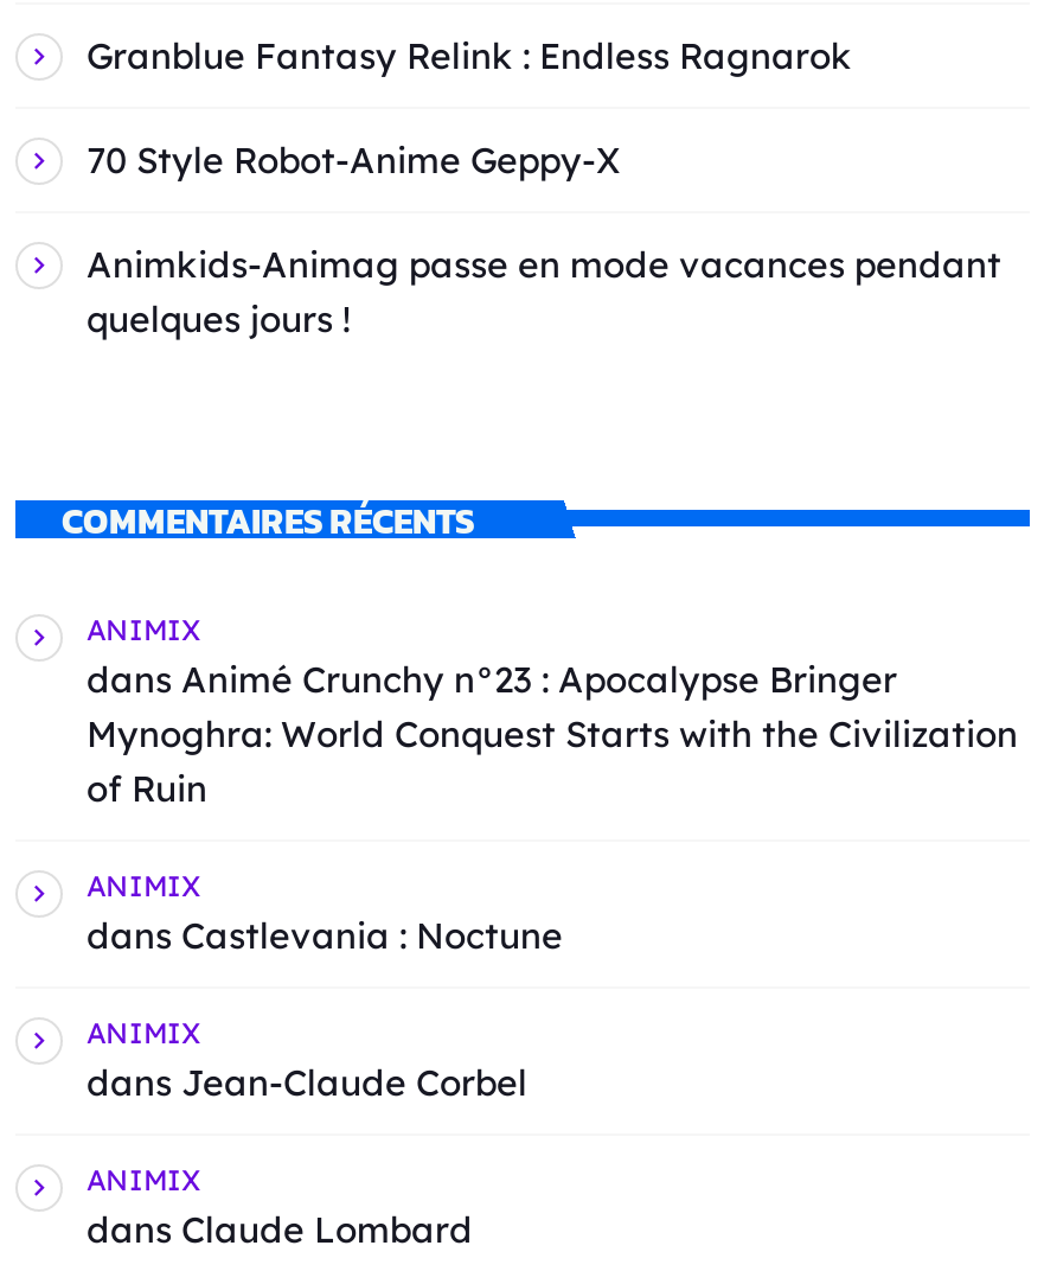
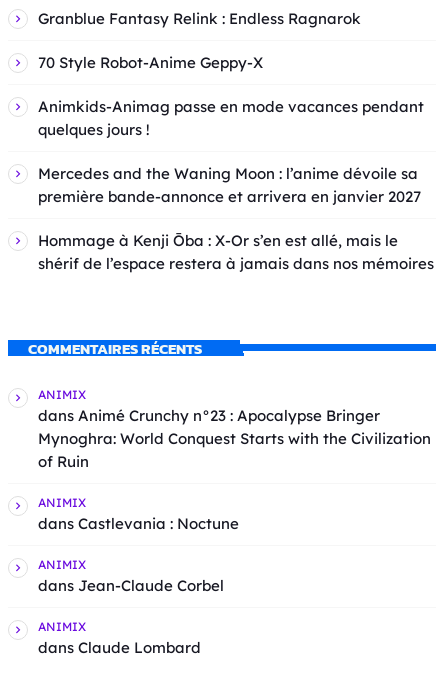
+ Mercedes and the Waning Moon : l’anime dévoile sa
+ première bande-annonce et arrivera en janvier 2027
+ Hommage à Kenji Ōba : X-Or s’en est allé, mais le
+ shérif de l’espace restera à jamais dans nos mémoires
